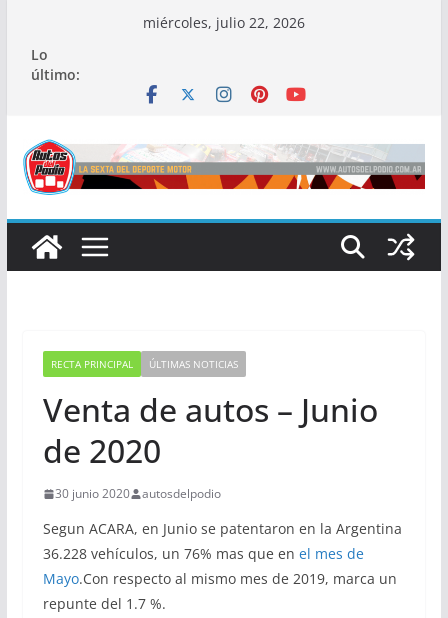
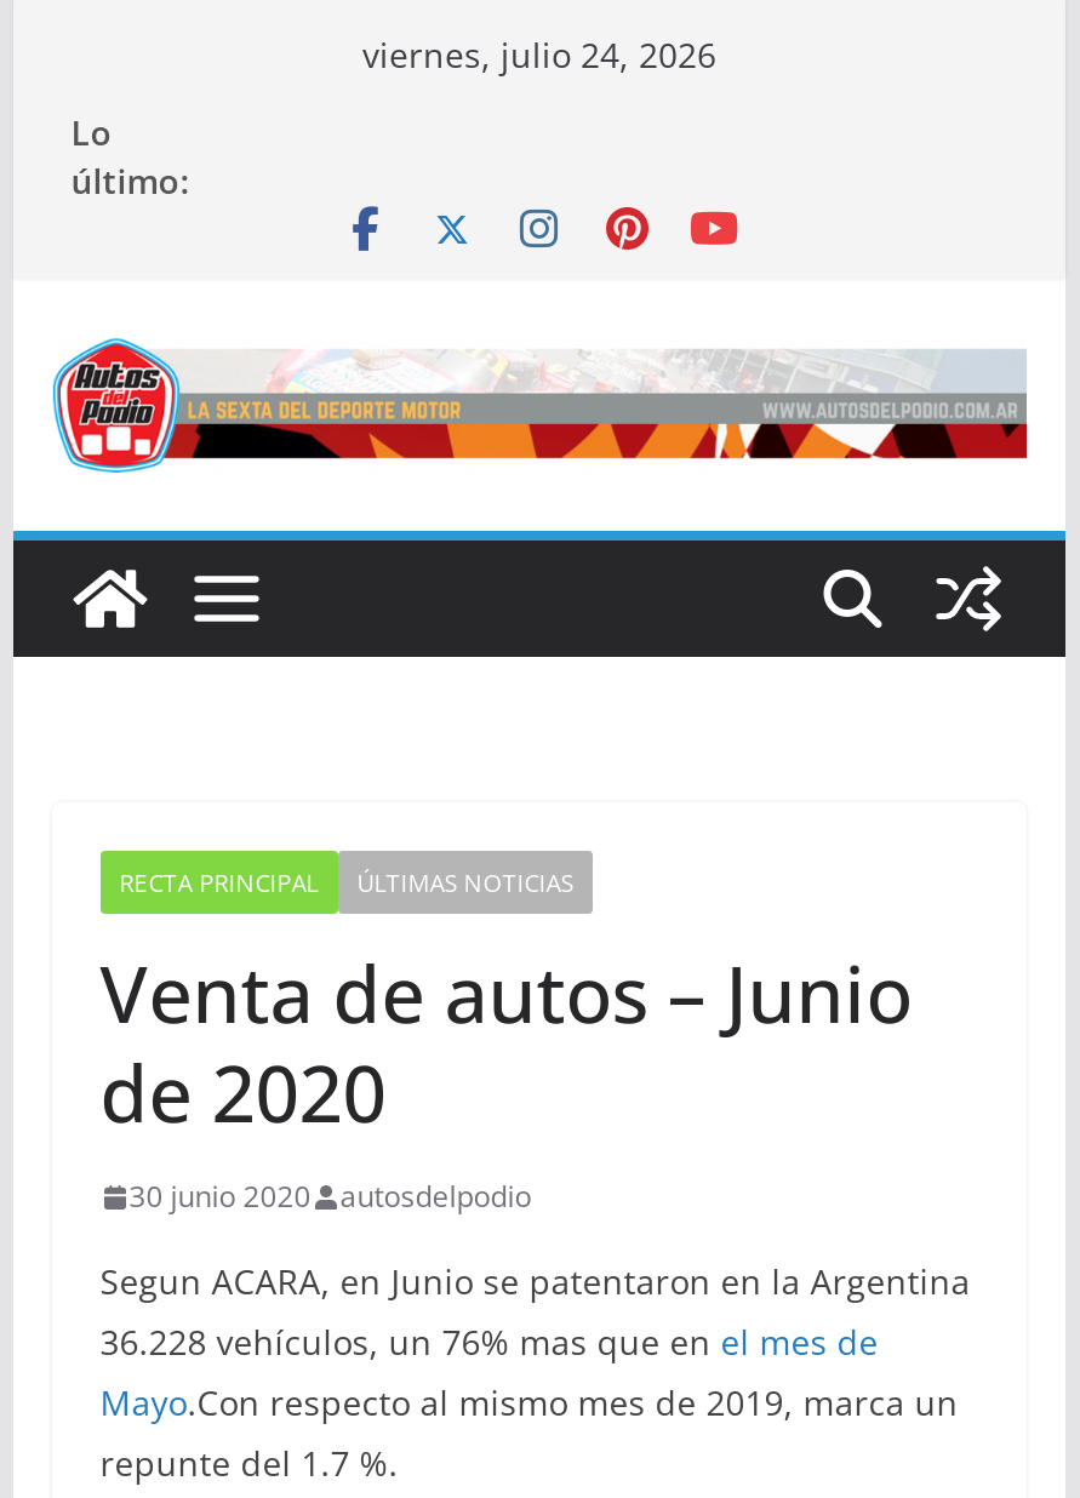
- miércoles, julio 22, 2026
+ viernes, julio 24, 2026
